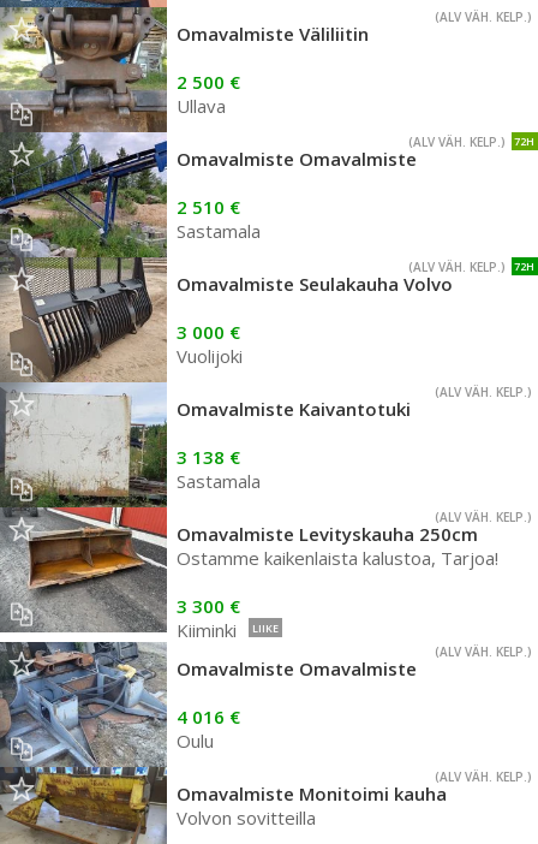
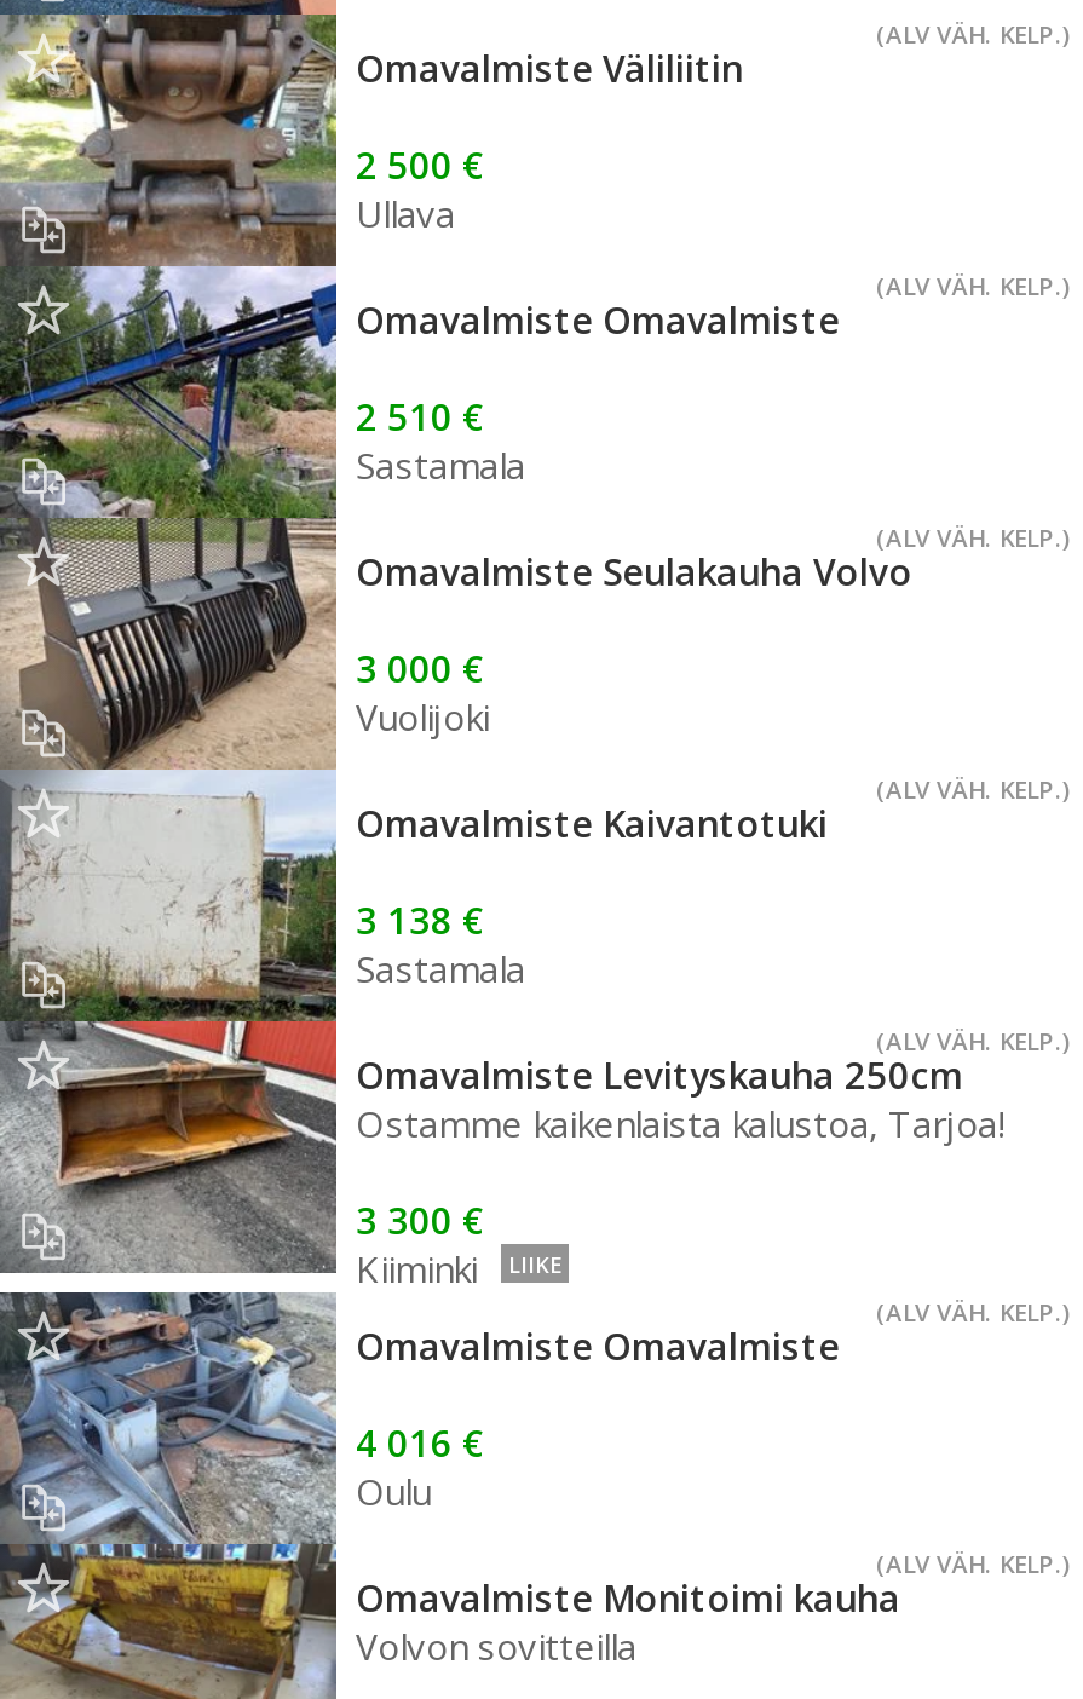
- 72H

- 72H
